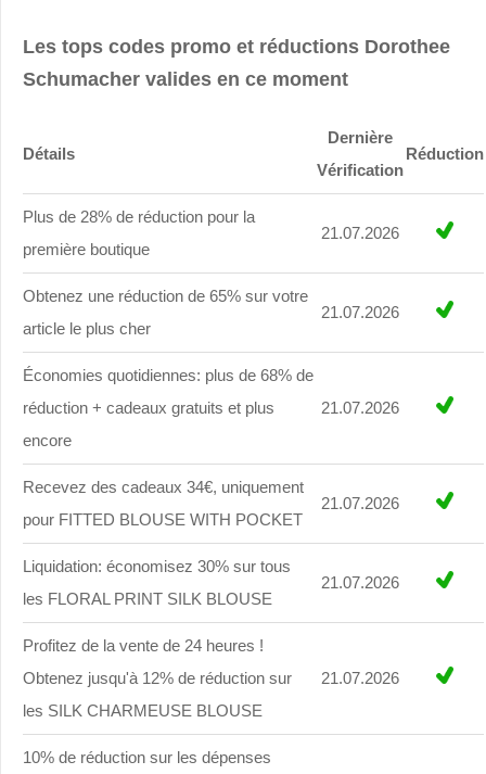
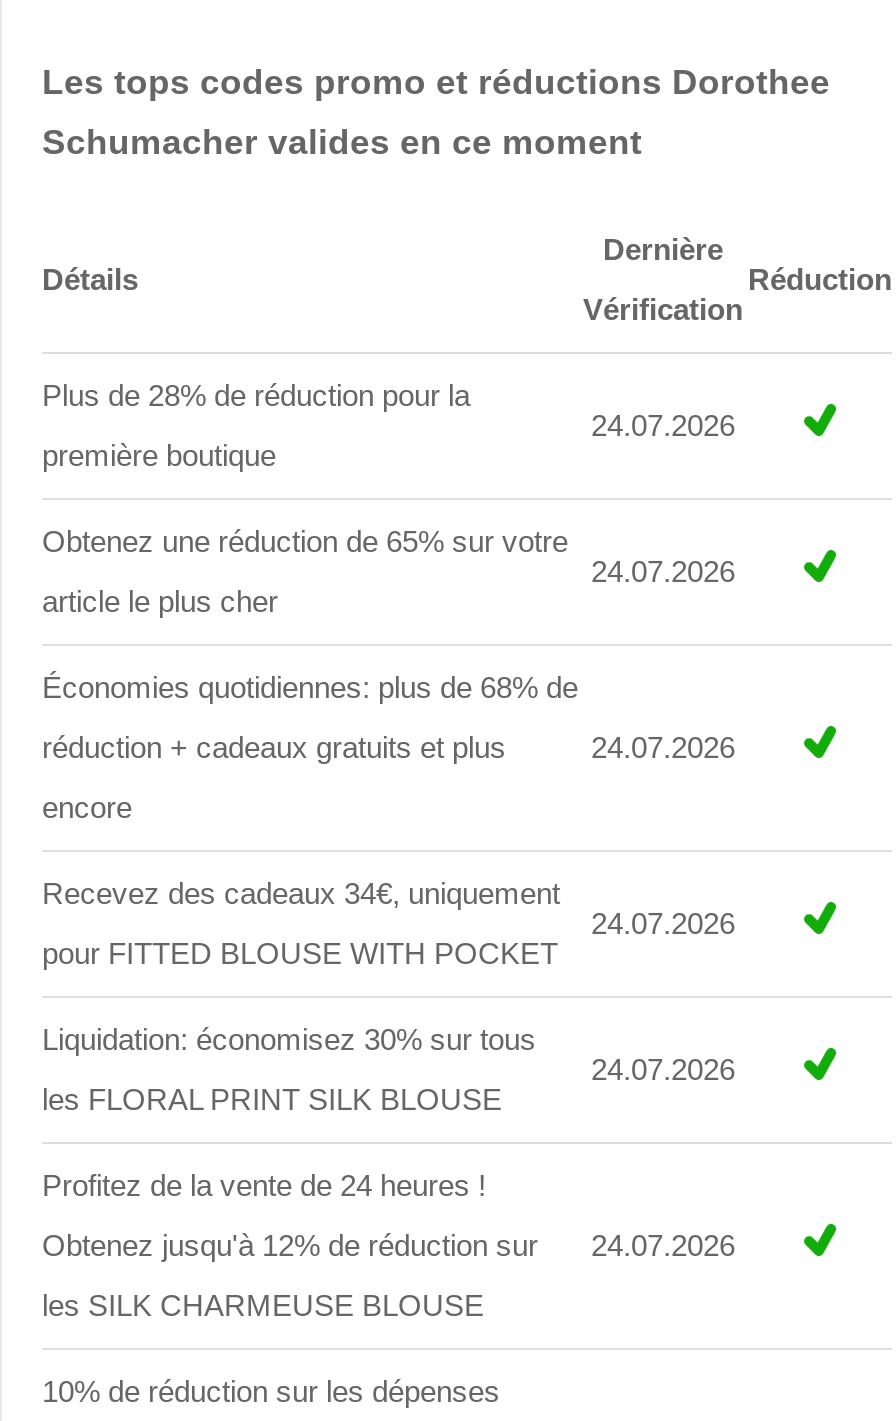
- 21.07.2026
+ 24.07.2026

- 21.07.2026
+ 24.07.2026

- 21.07.2026
+ 24.07.2026

- 21.07.2026
+ 24.07.2026

- 21.07.2026
+ 24.07.2026

- Obtenez jusqu'à 12% de réduction sur 21.07.2026
+ Obtenez jusqu'à 12% de réduction sur 24.07.2026
